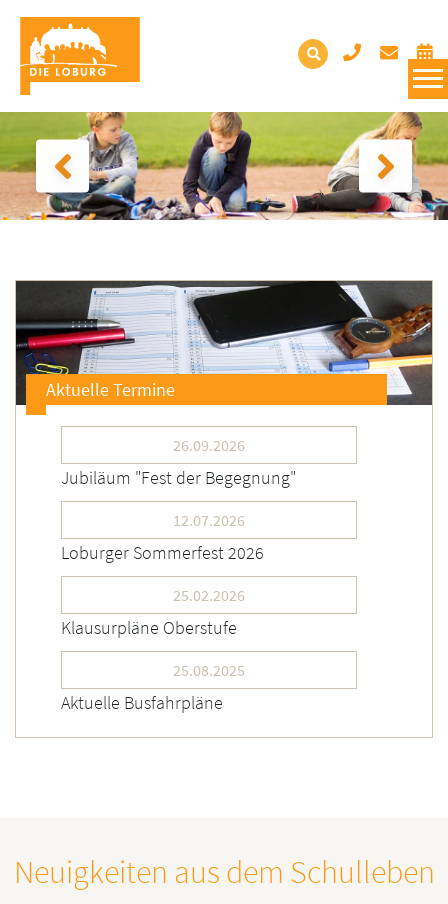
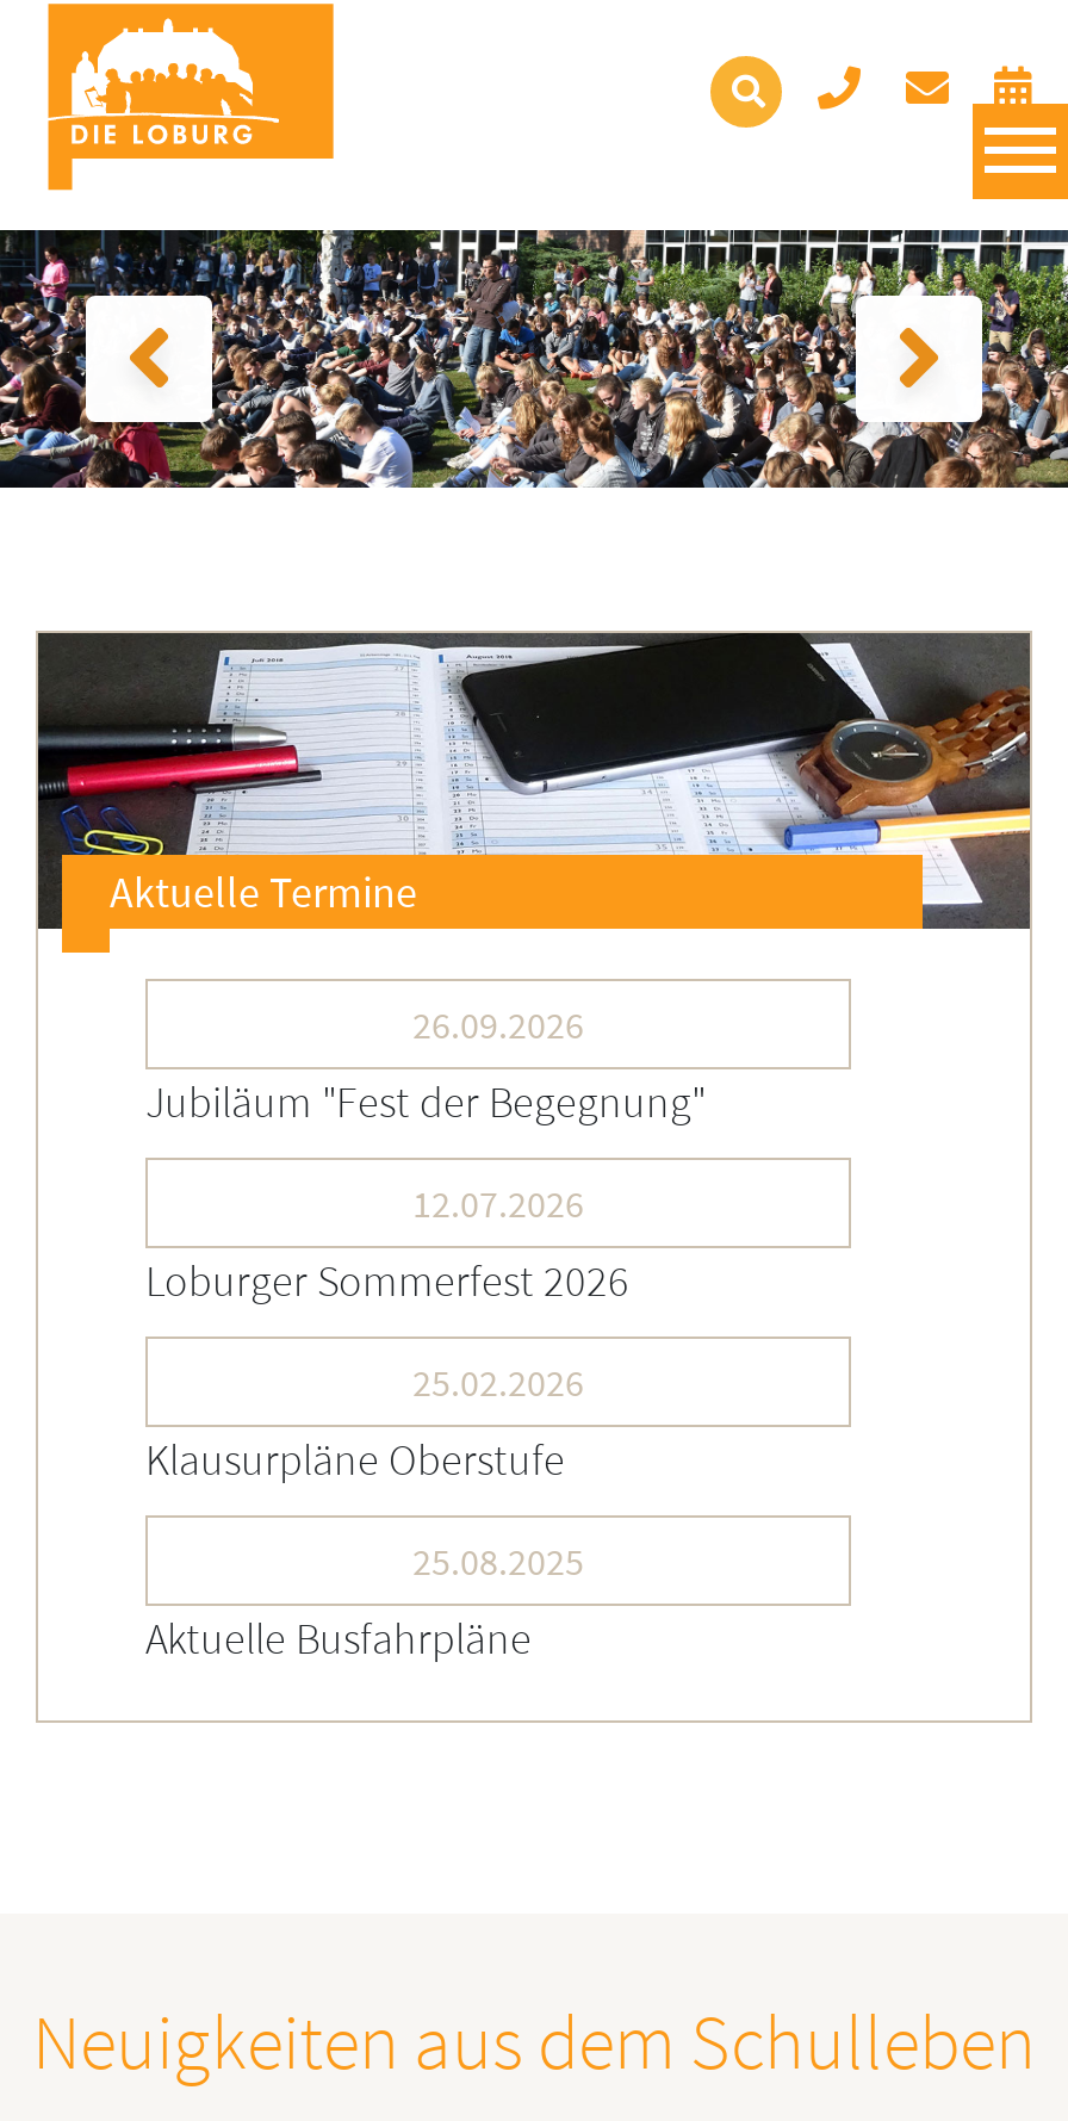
- [image]
+ [image]
